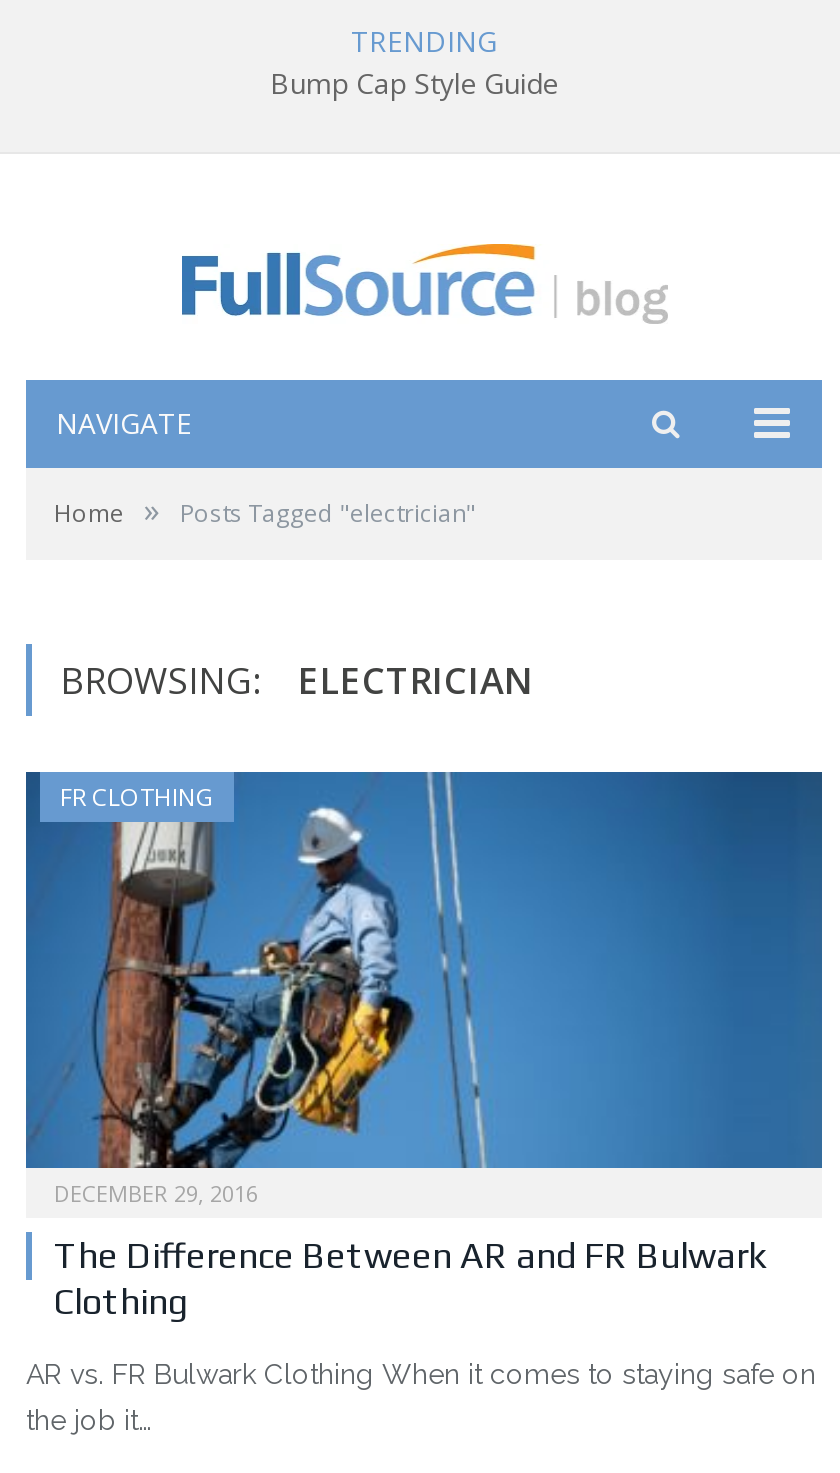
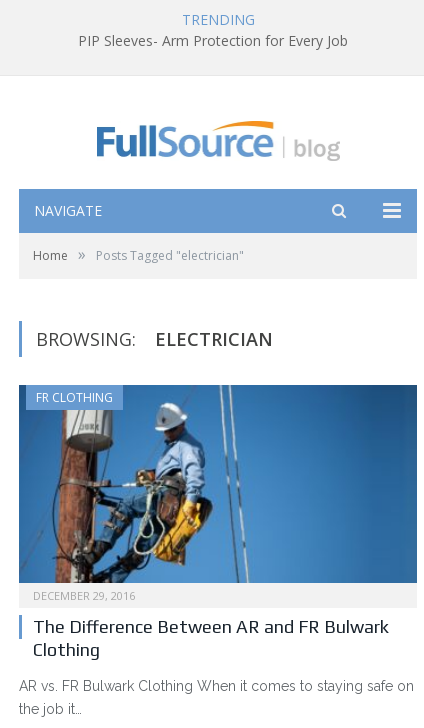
- Bump Cap Style Guide
+ PIP Sleeves- Arm Protection for Every Job
